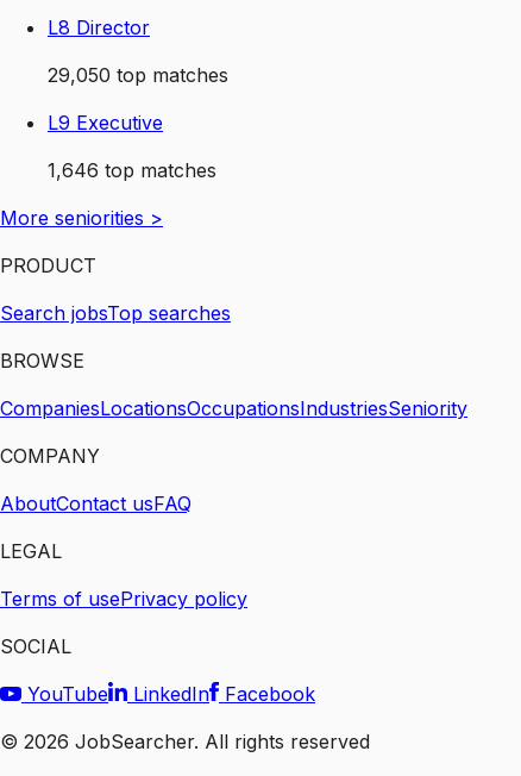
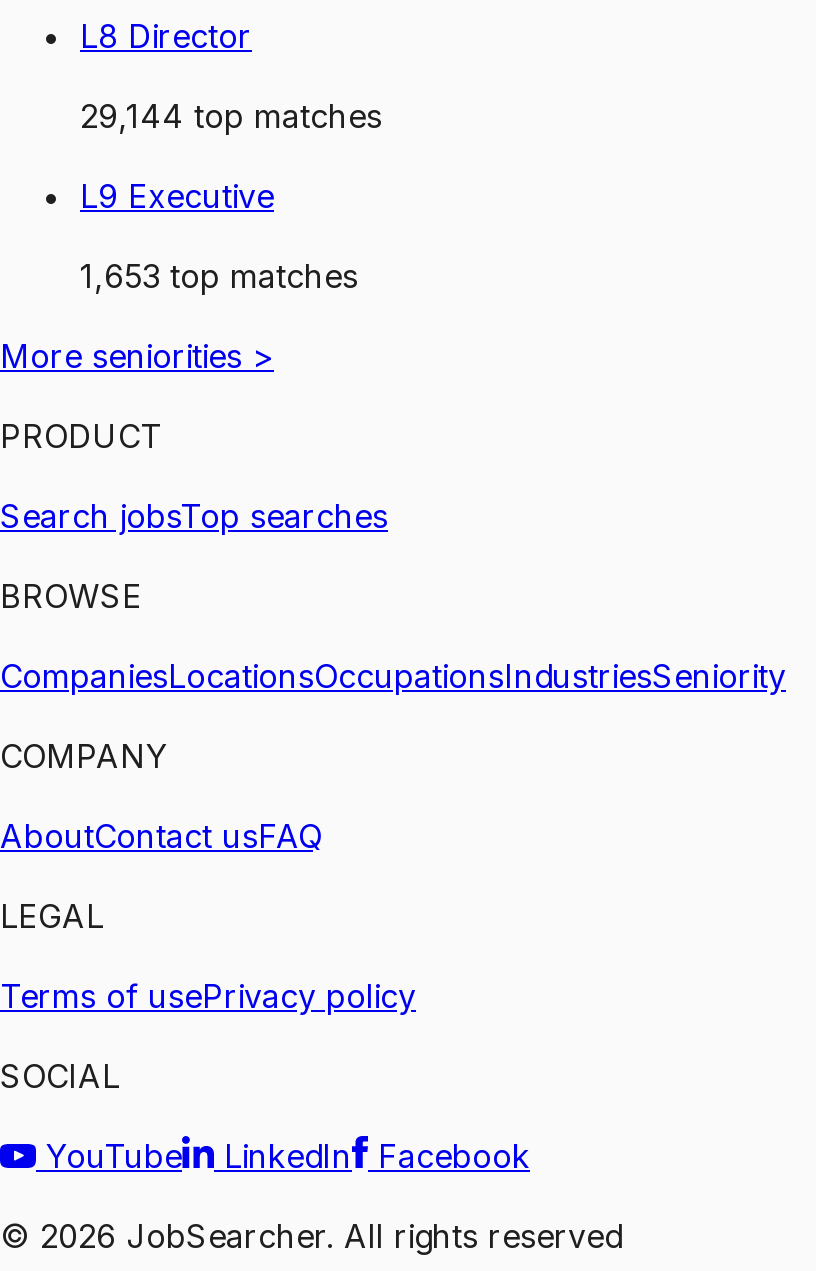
- 29,050 top matches
+ 29,144 top matches

- 1,646 top matches
+ 1,653 top matches
